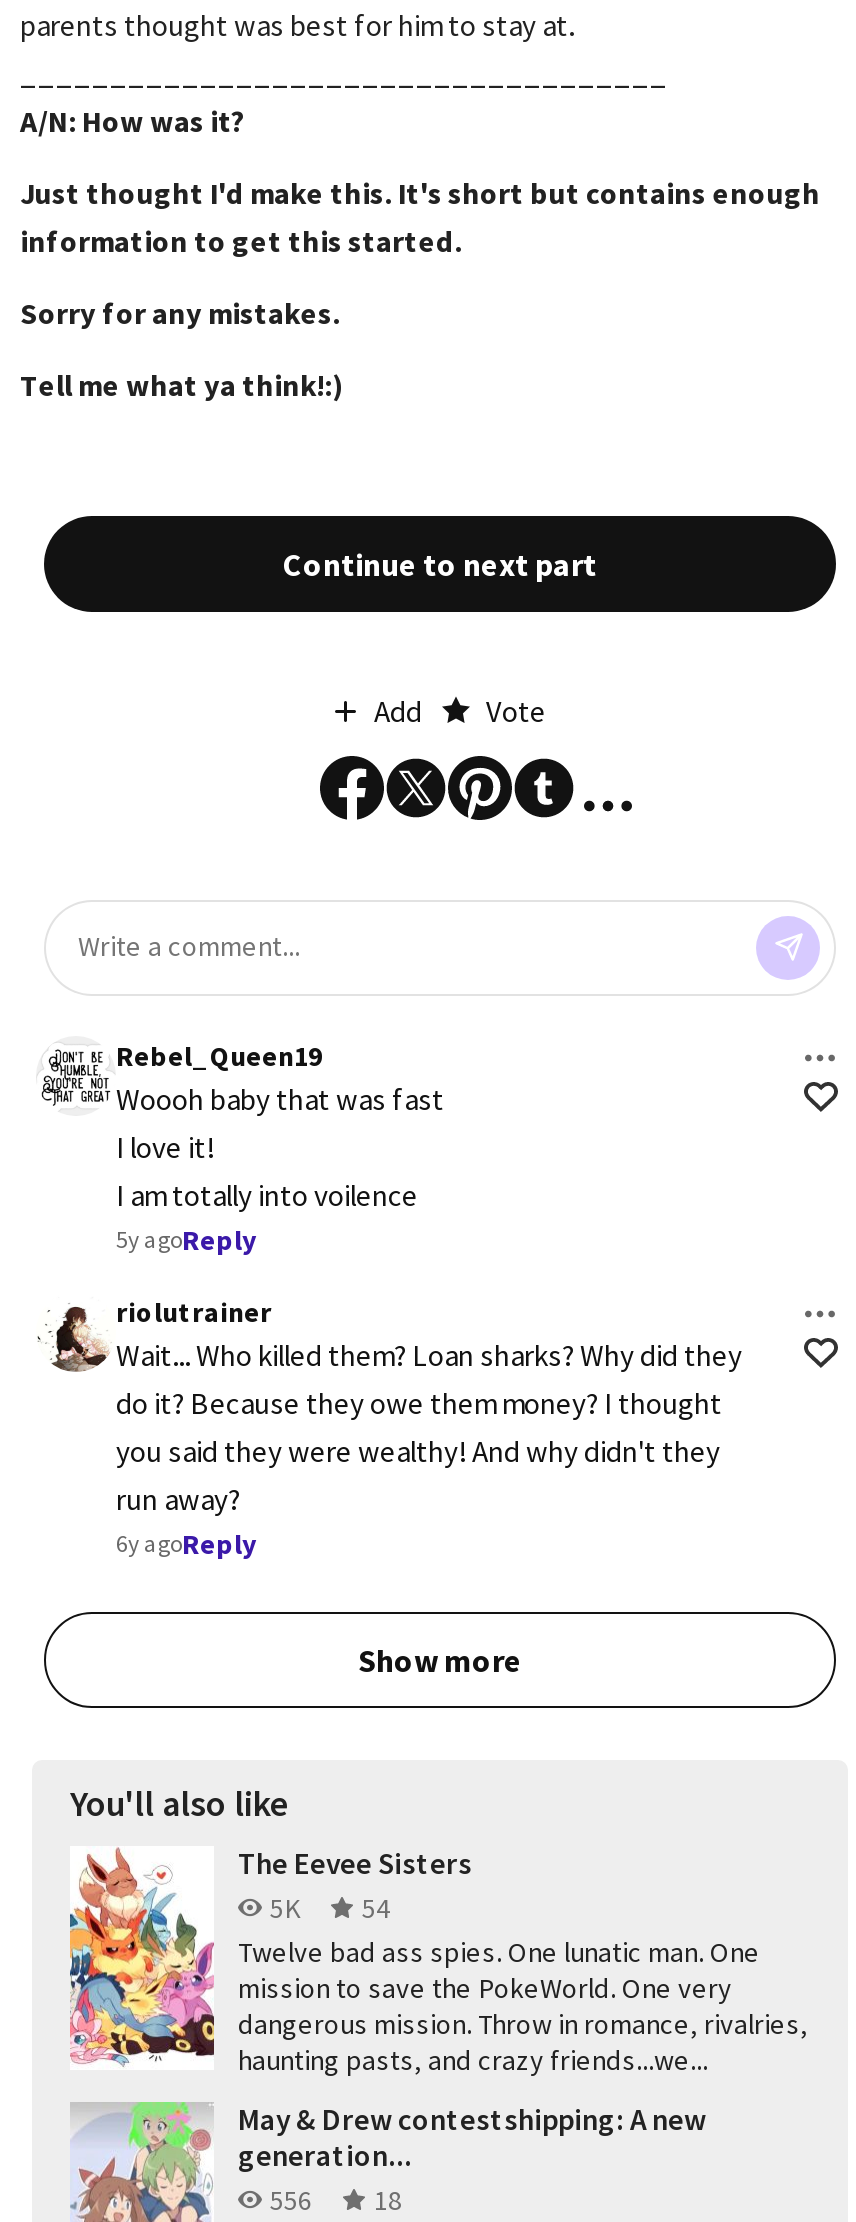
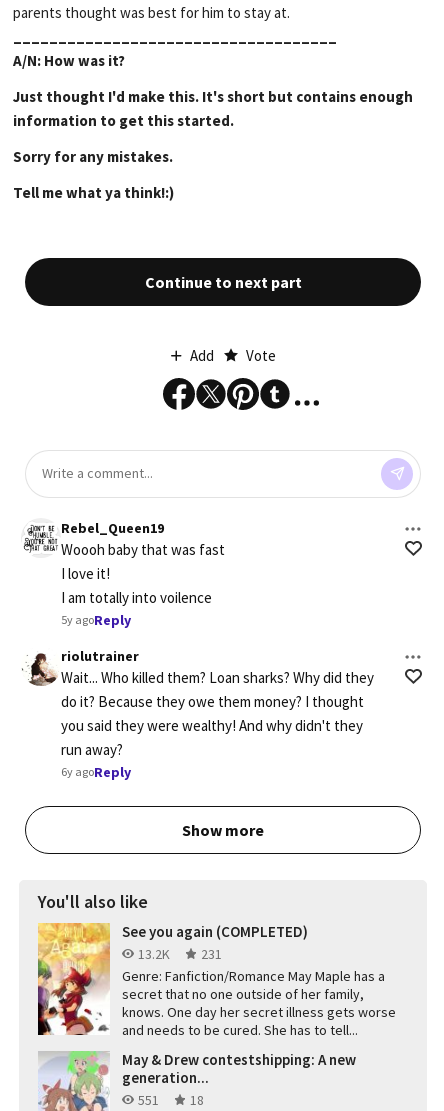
- [image]
- The Eevee Sisters
- 5K
- 54
- Twelve bad ass spies. One lunatic man. One
- mission to save the PokeWorld. One very
- dangerous mission. Throw in romance, rivalries,
- haunting pasts, and crazy friends...we...
+ [image]
+ See you again (COMPLETED)
+ 13.2K
+ 231
+ Genre: Fanfiction/Romance May Maple has a
+ secret that no one outside of her family,
+ knows. One day her secret illness gets worse
+ and needs to be cured. She has to tell...

- 556 18
+ 551 18
